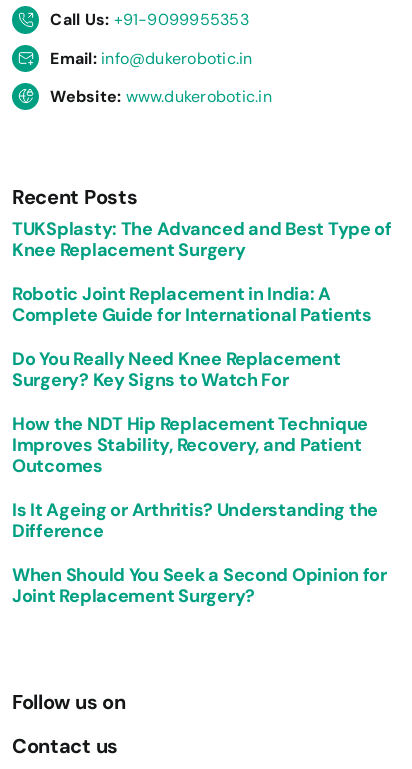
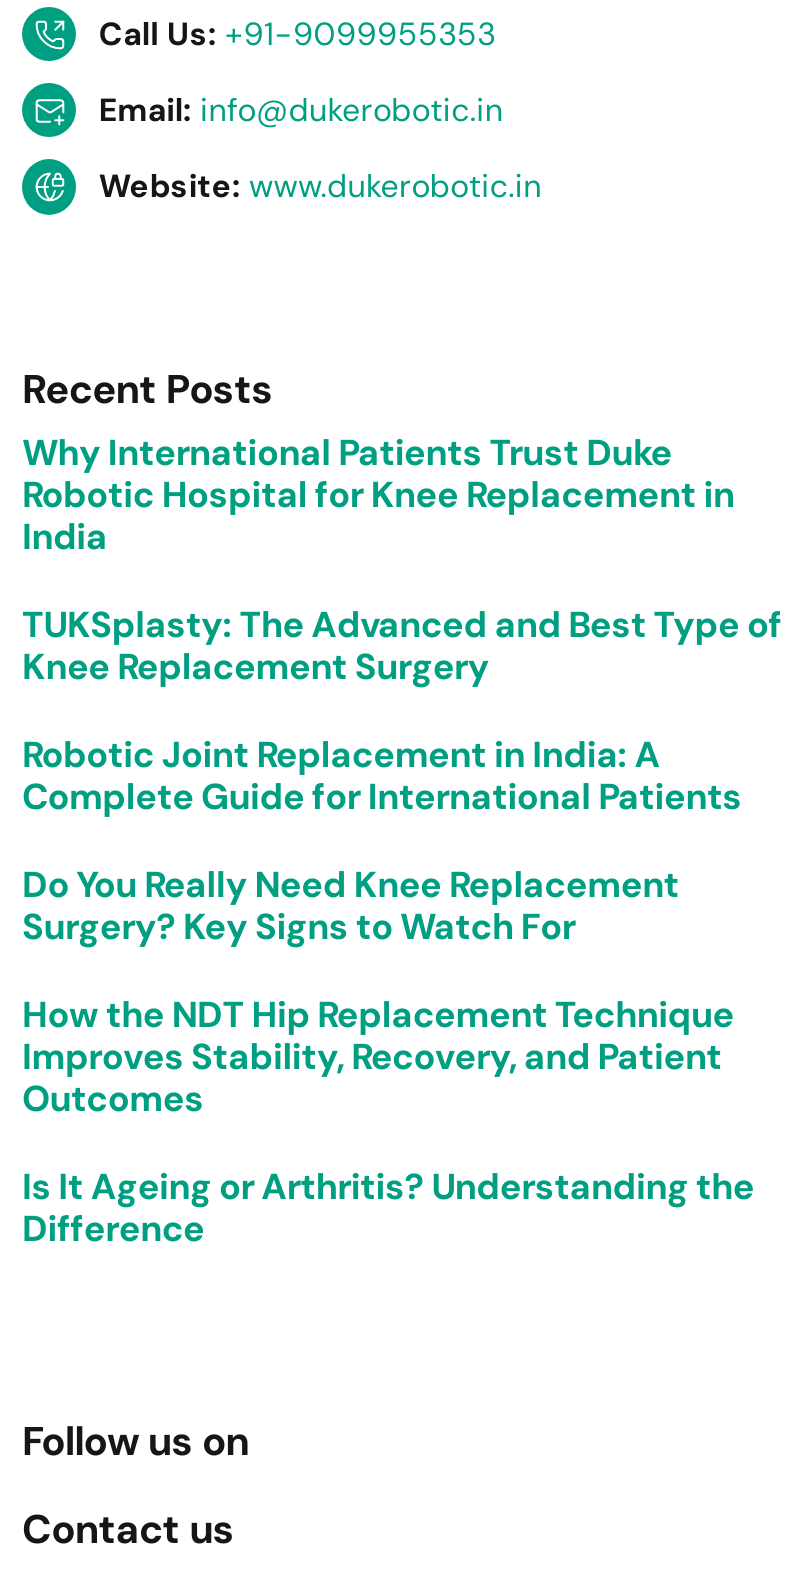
+ Why International Patients Trust Duke
+ Robotic Hospital for Knee Replacement in
+ India

moved down: TUKSplasty: The Advanced and Best Type of | Knee Replacement Surgery | Robotic Joint Replacement in India: A | ... | Is It Ageing or Arthritis? Understanding the | Difference

- When Should You Seek a Second Opinion for
- Joint Replacement Surgery?
